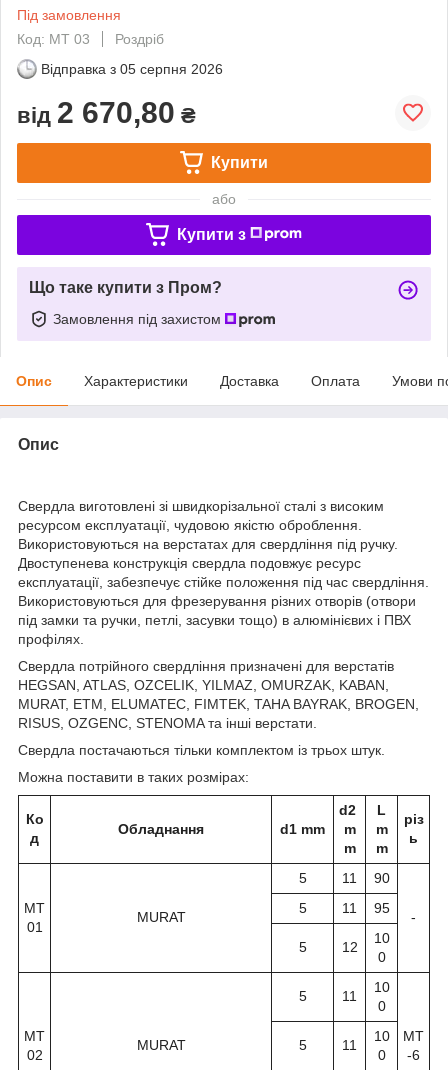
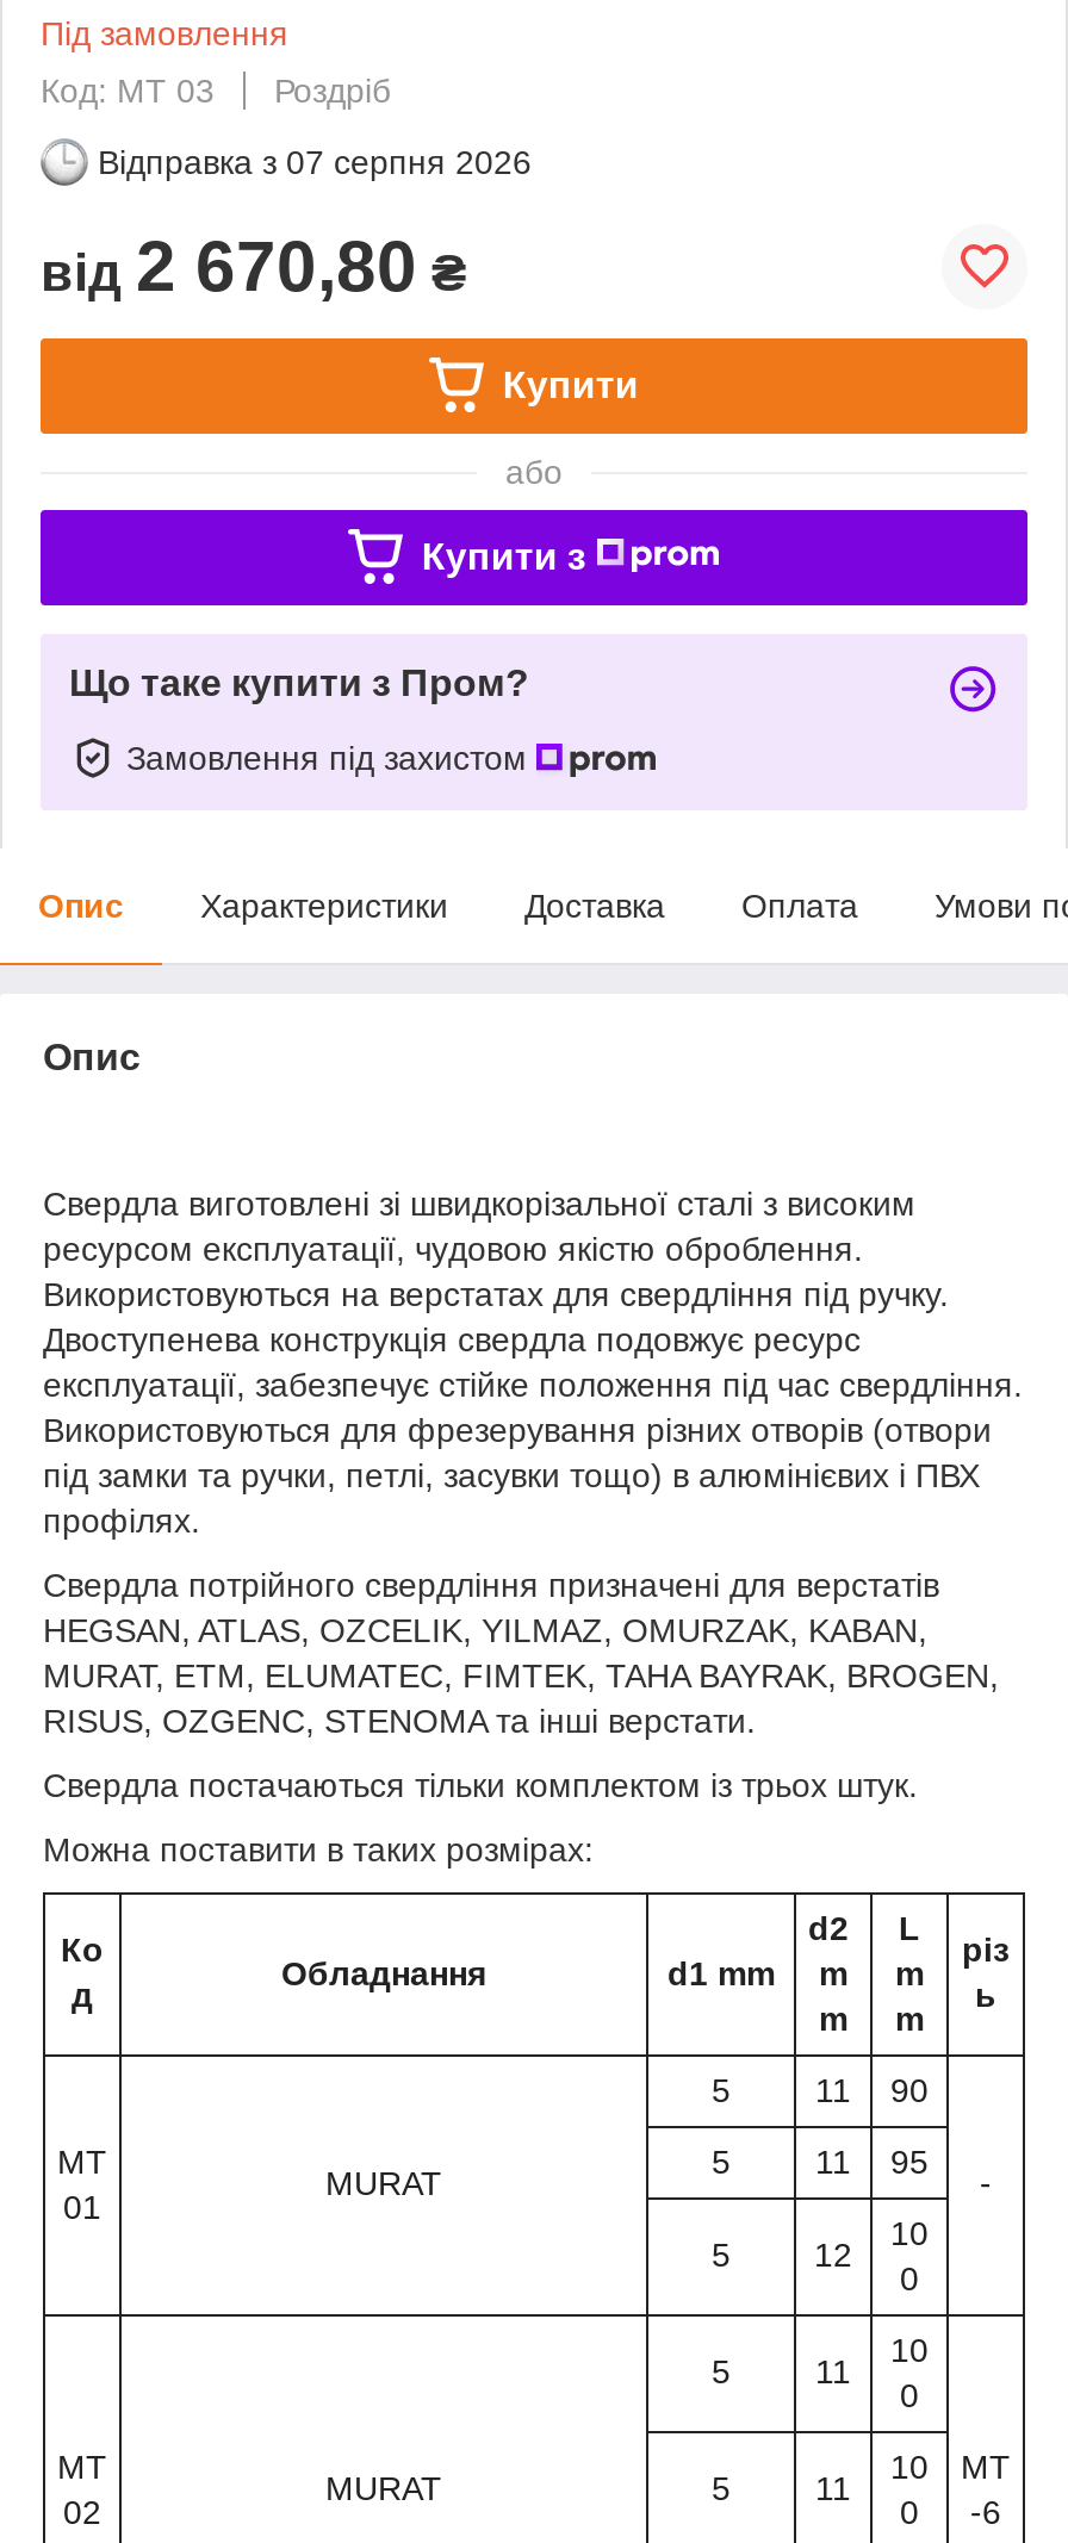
- Відправка з 05 серпня 2026
+ Відправка з 07 серпня 2026
